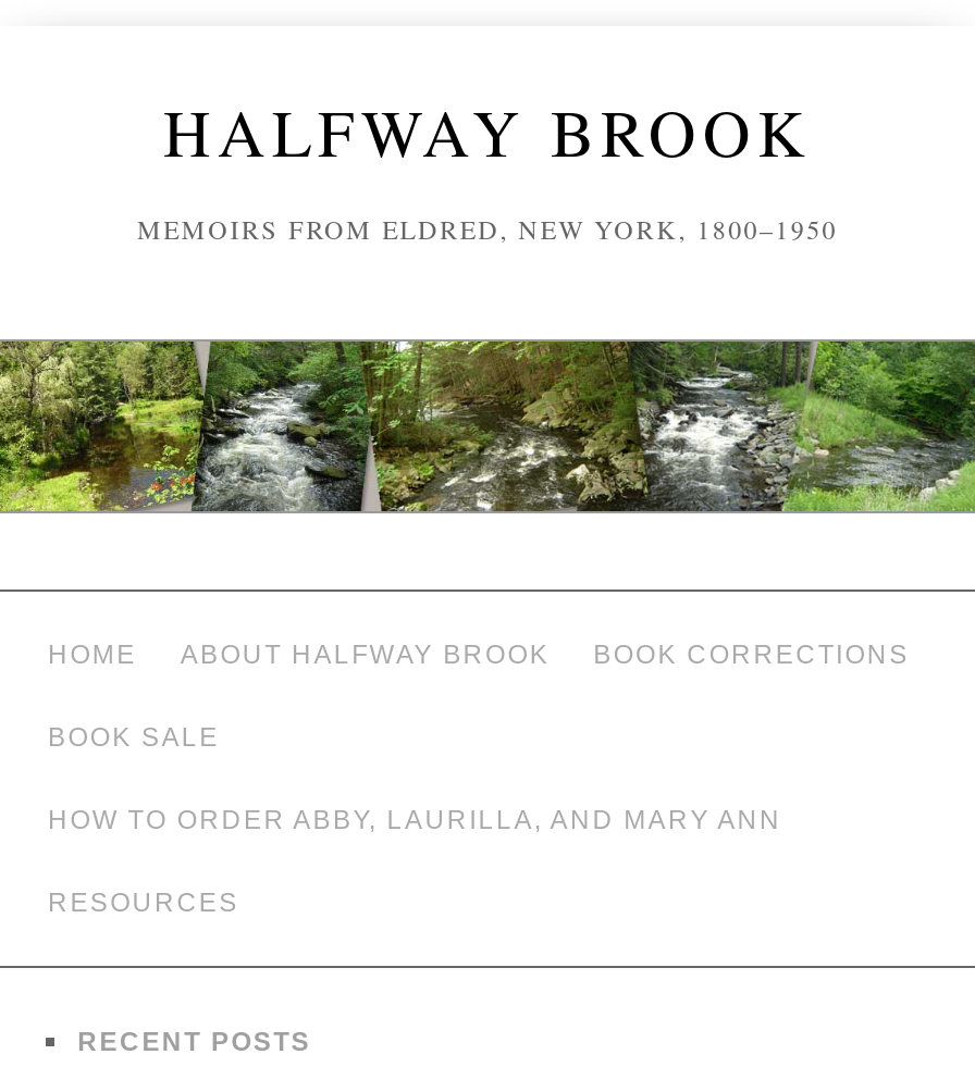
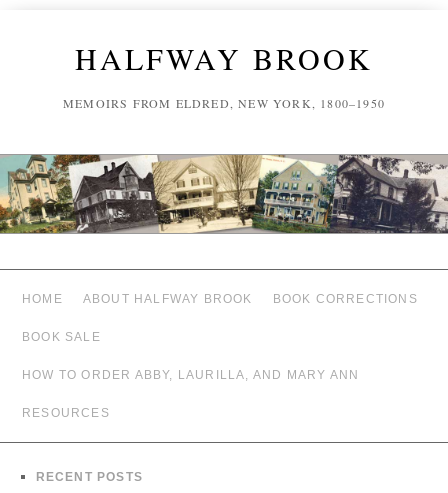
- [image]
+ [image]
